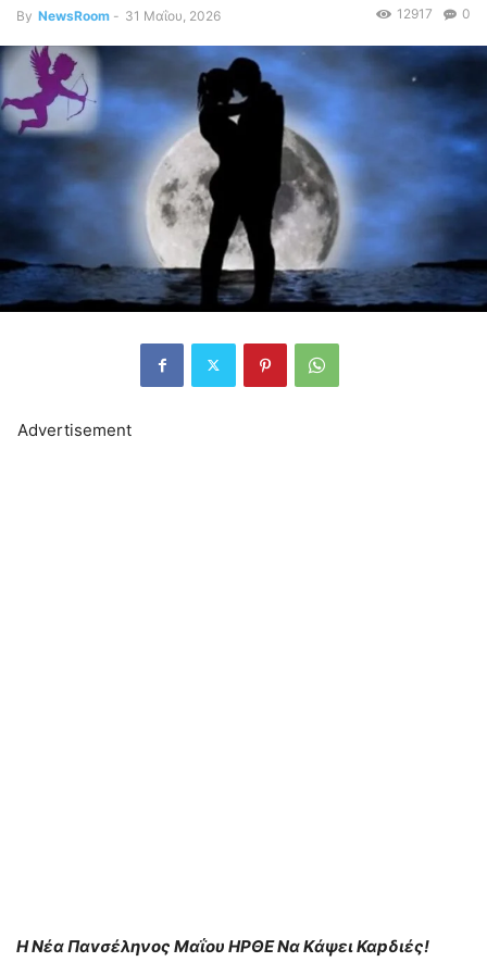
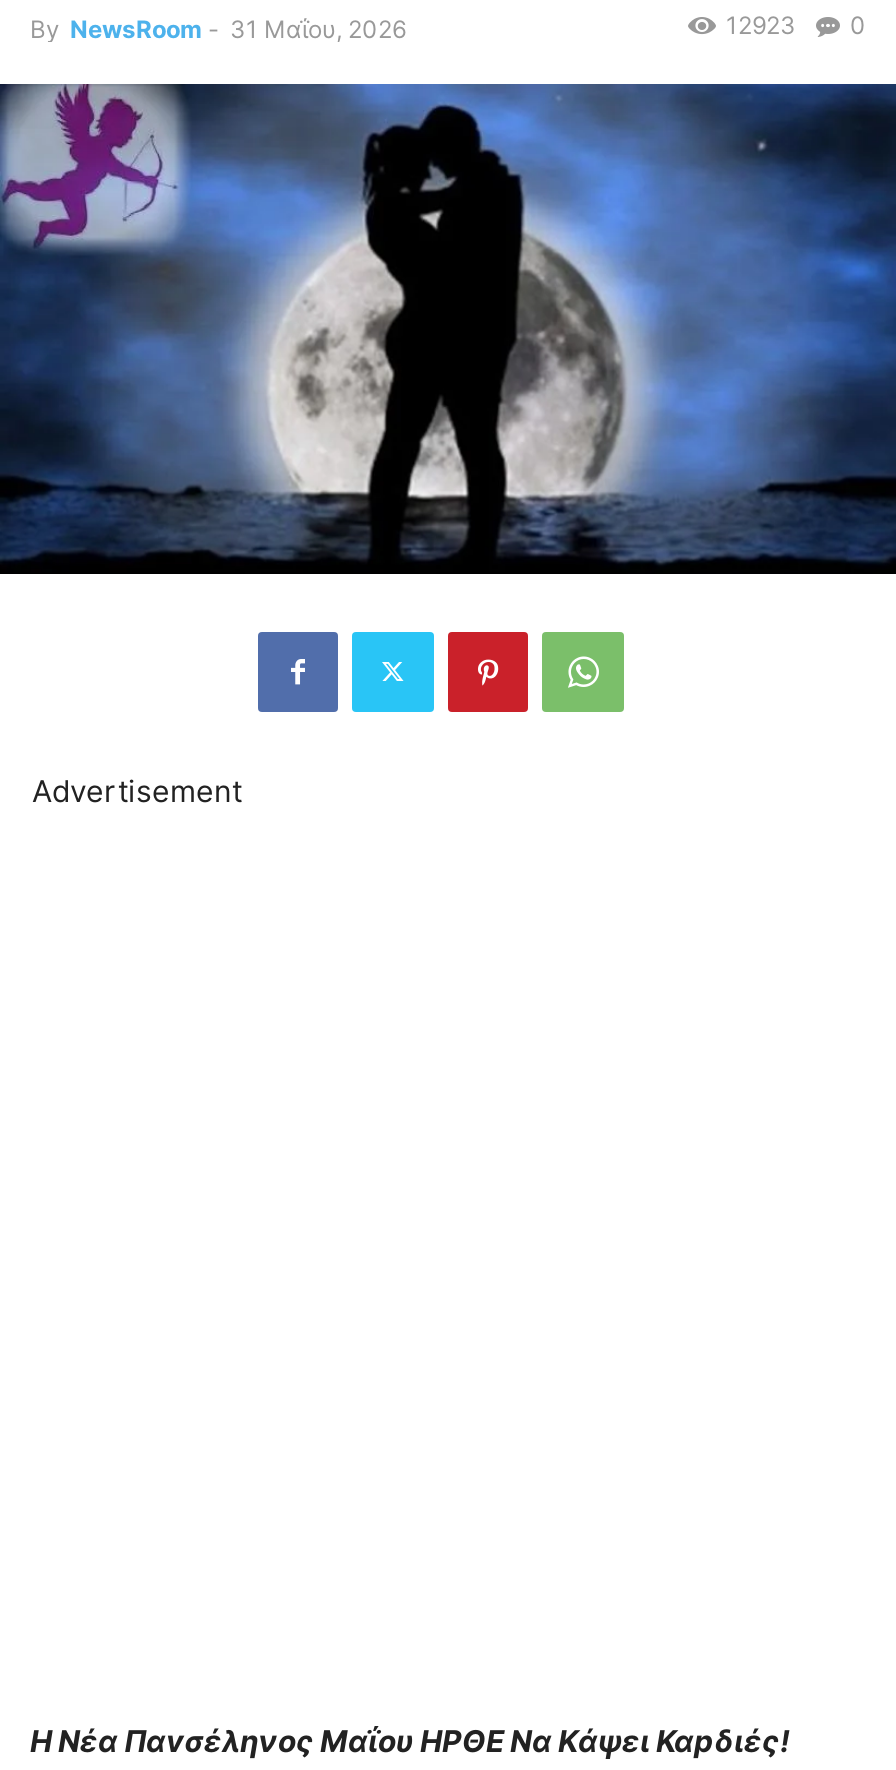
- 12917 0
+ 12923 0
